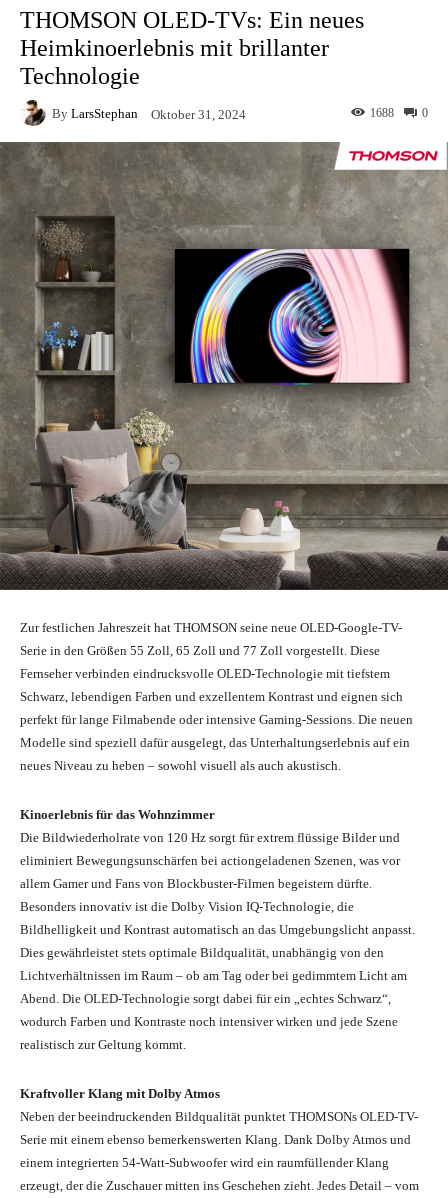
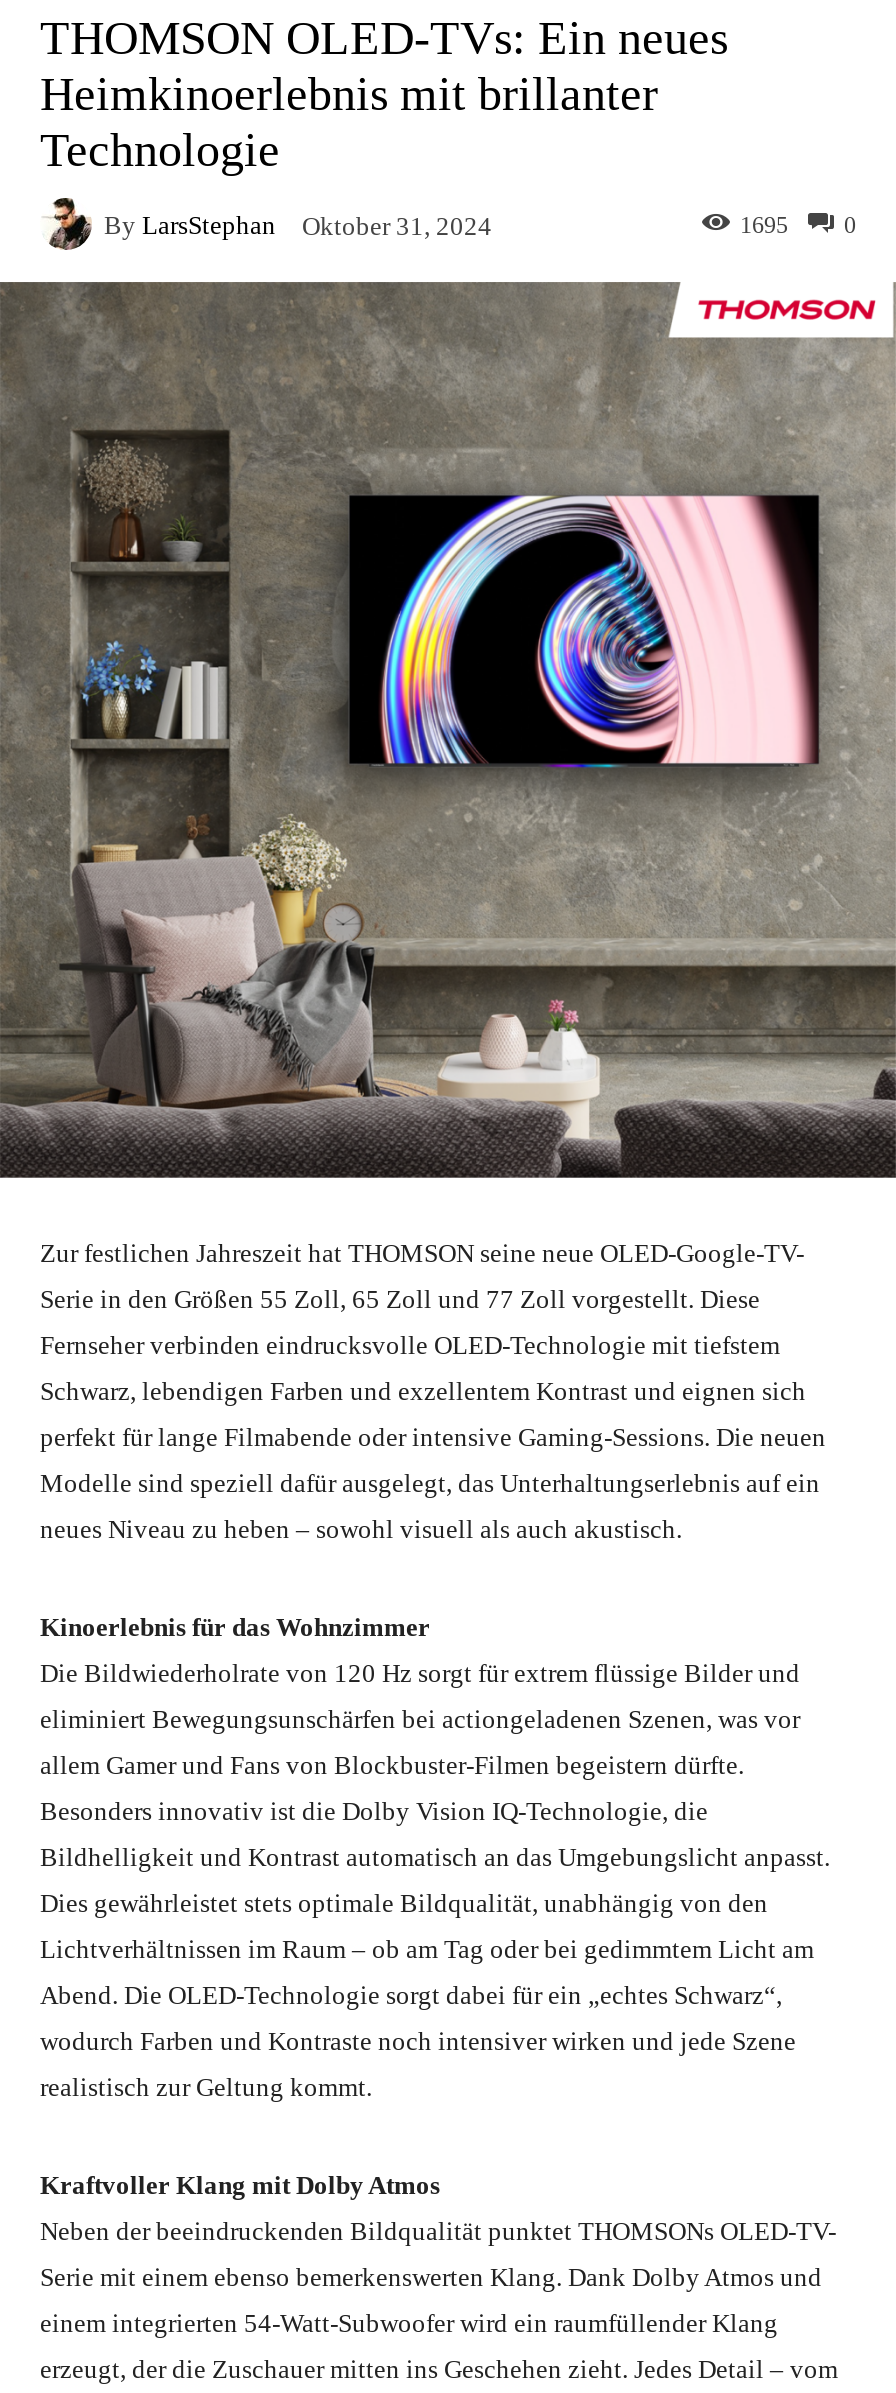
- 1688 0
+ 1695 0
